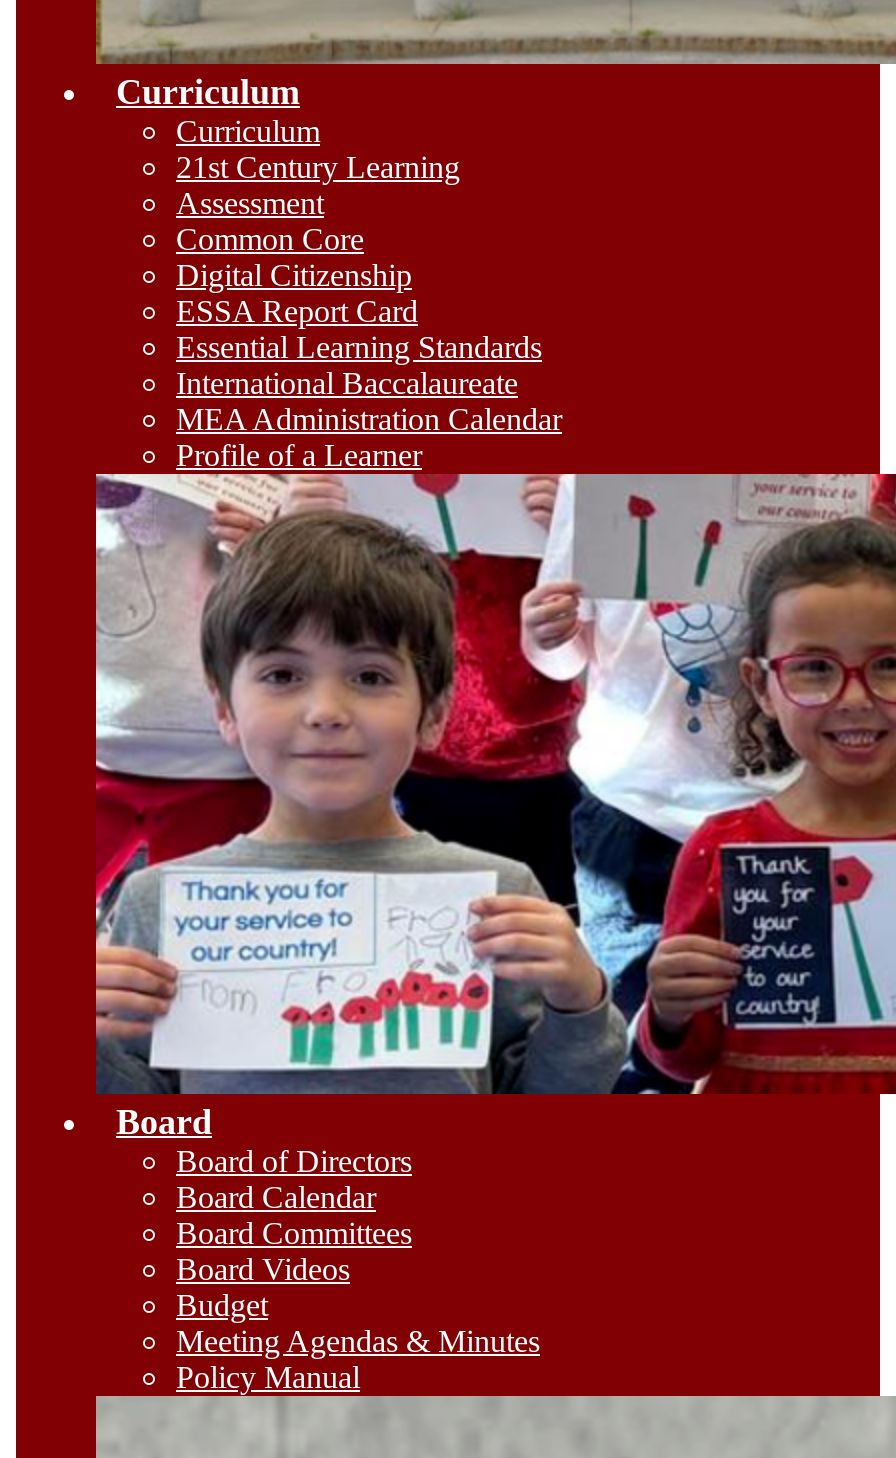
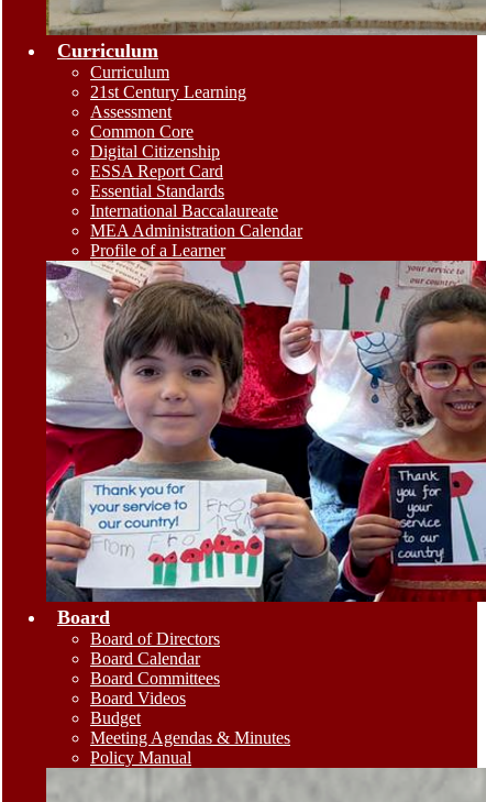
- Essential Learning Standards
+ Essential Standards
